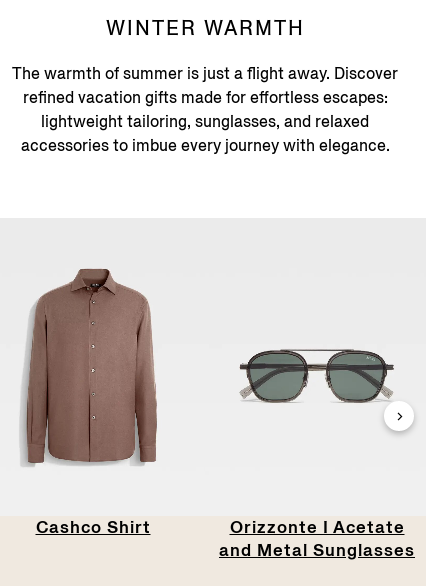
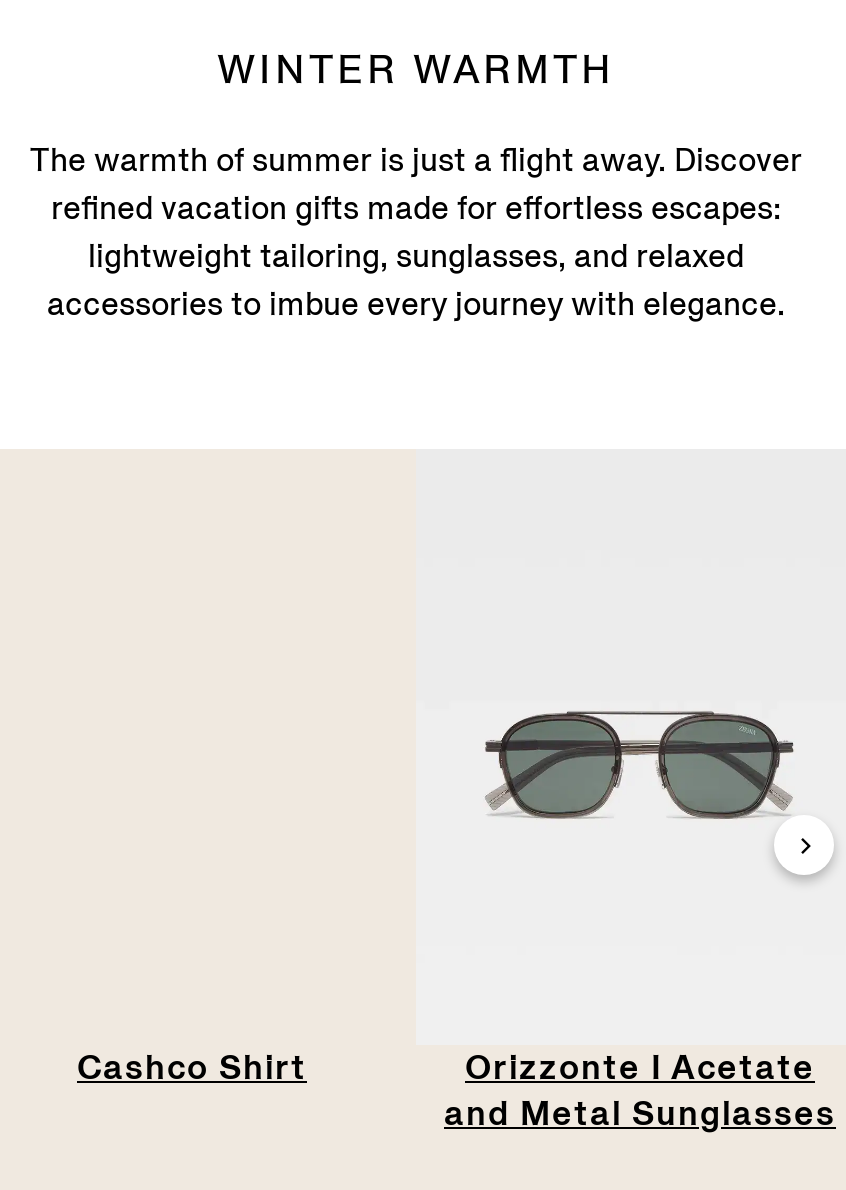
- [image]
